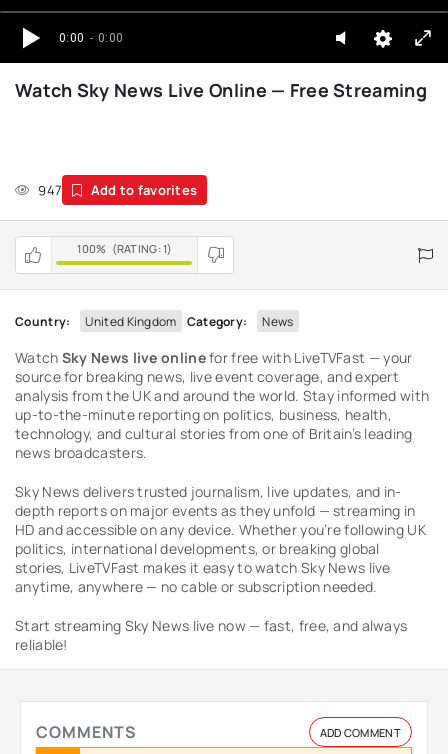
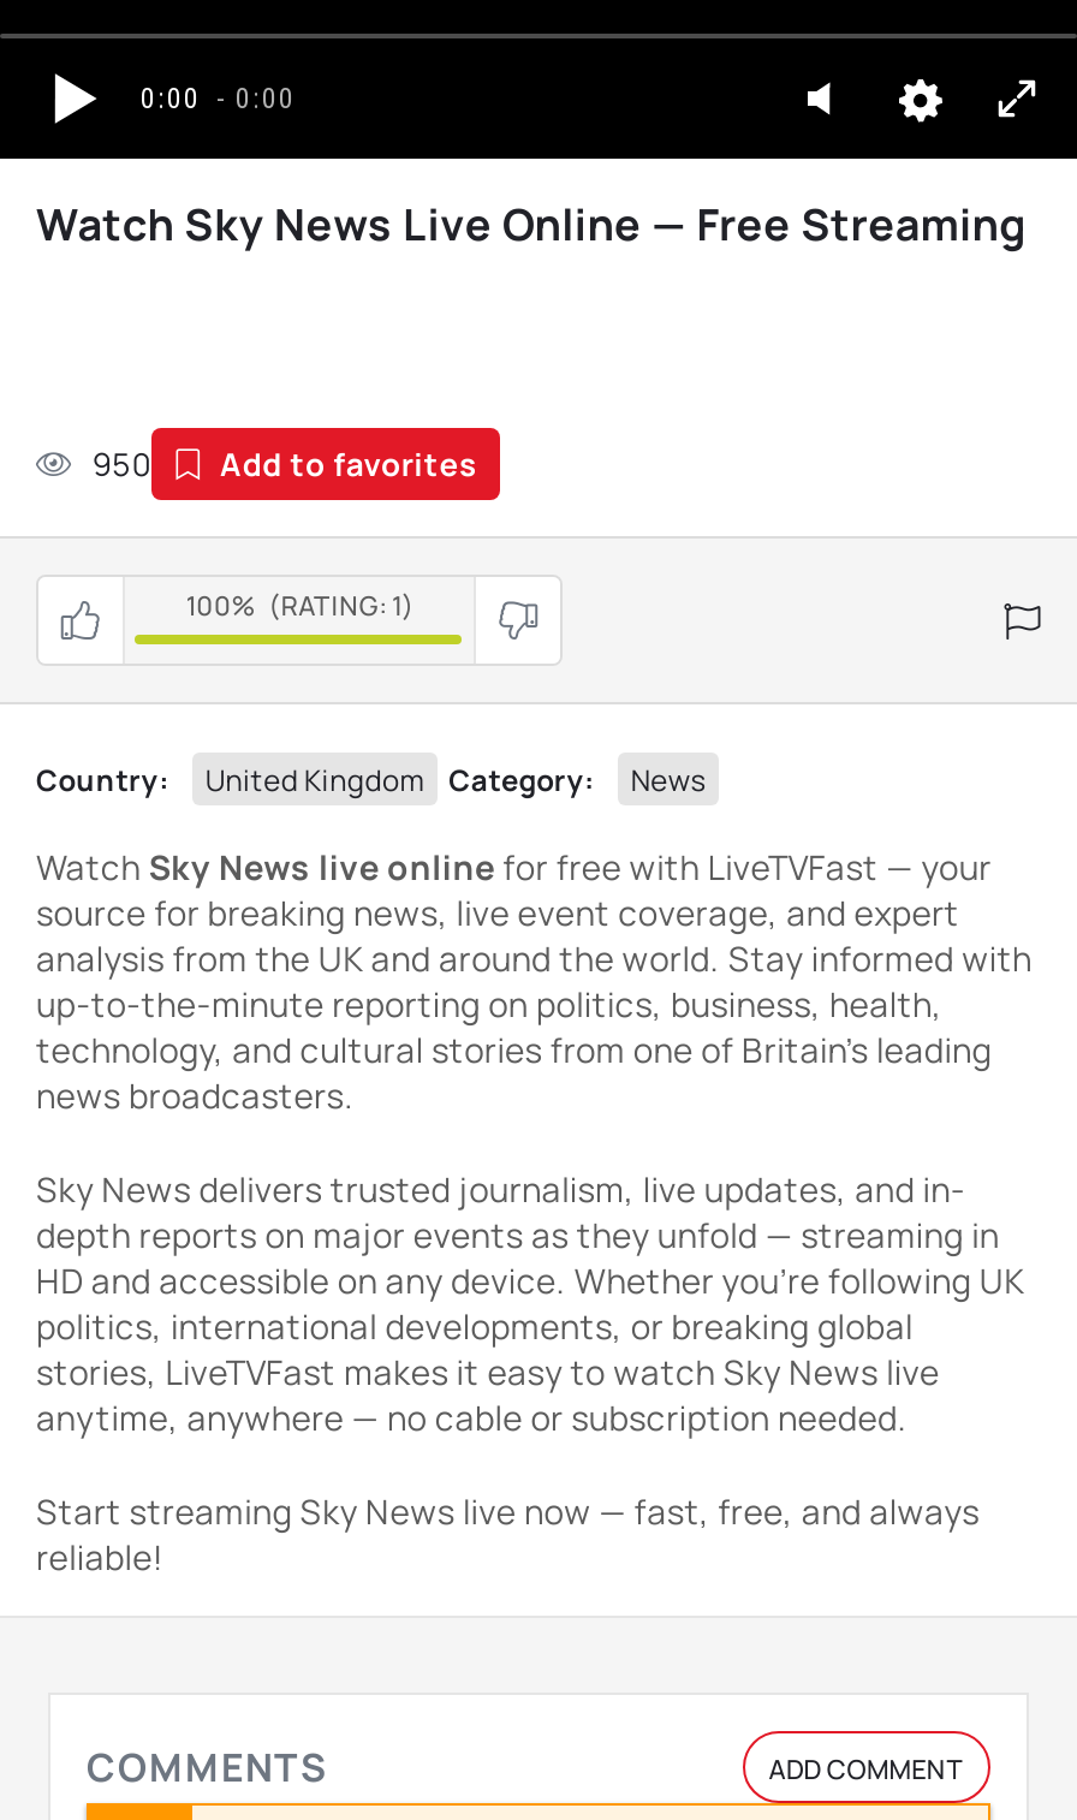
- 947 Add to favorites
+ 950 Add to favorites
